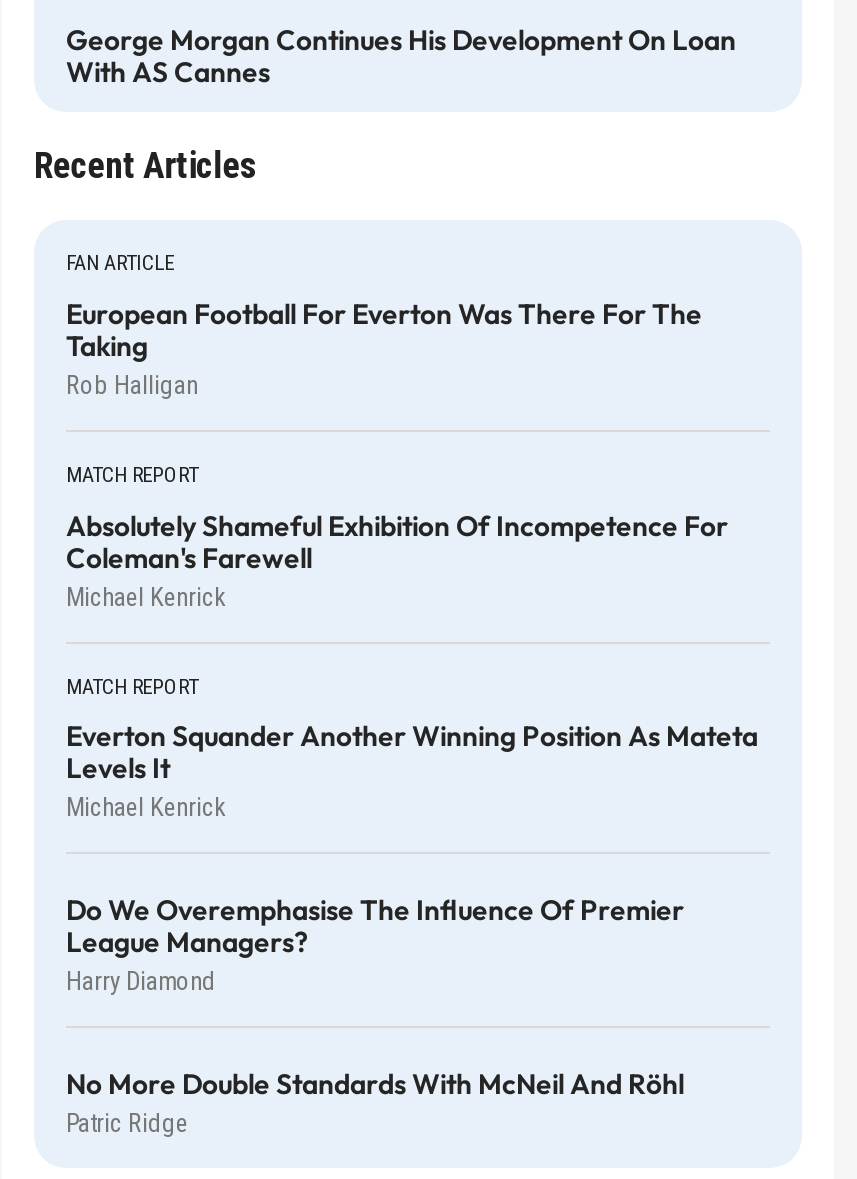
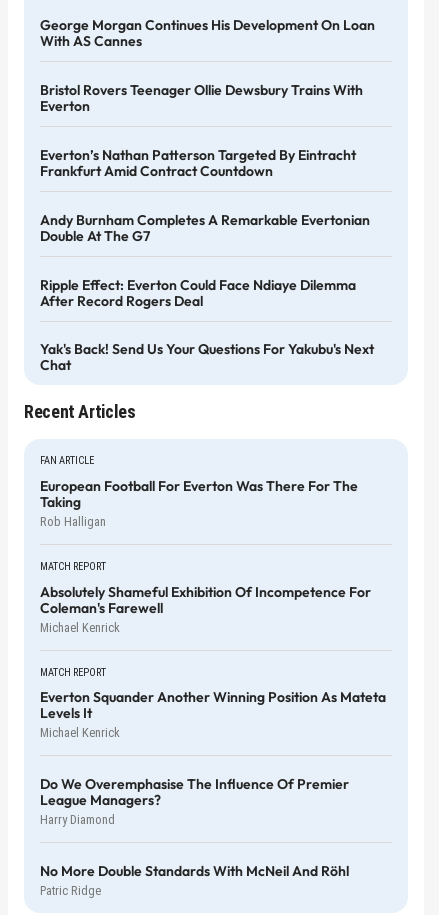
+ Bristol Rovers Teenager Ollie Dewsbury Trains With
+ Everton
+ Everton’s Nathan Patterson Targeted By Eintracht
+ Frankfurt Amid Contract Countdown
+ Andy Burnham Completes A Remarkable Evertonian
+ Double At The G7
+ Ripple Effect: Everton Could Face Ndiaye Dilemma
+ After Record Rogers Deal
+ Yak's Back! Send Us Your Questions For Yakubu's Next
+ Chat
